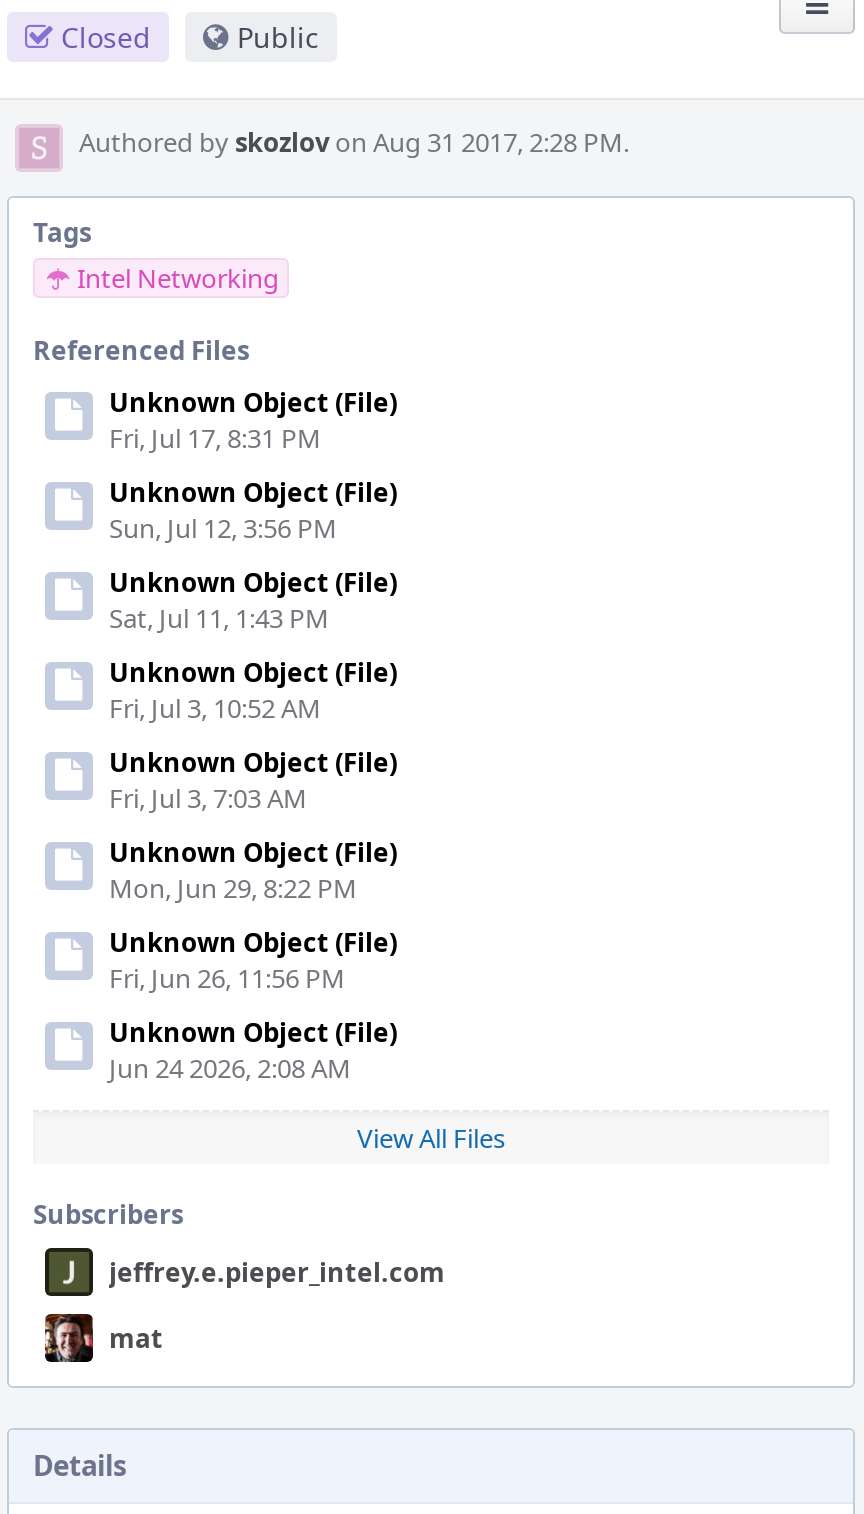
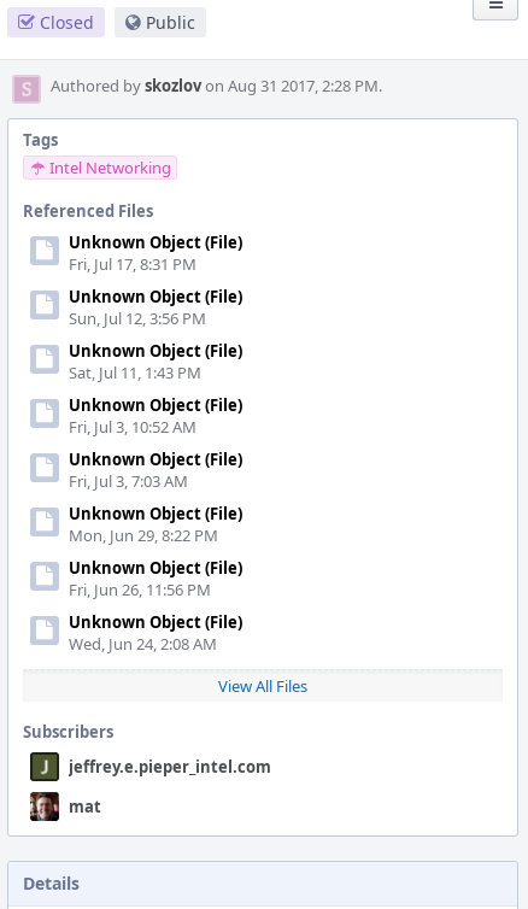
- Jun 24 2026, 2:08 AM
+ Wed, Jun 24, 2:08 AM
